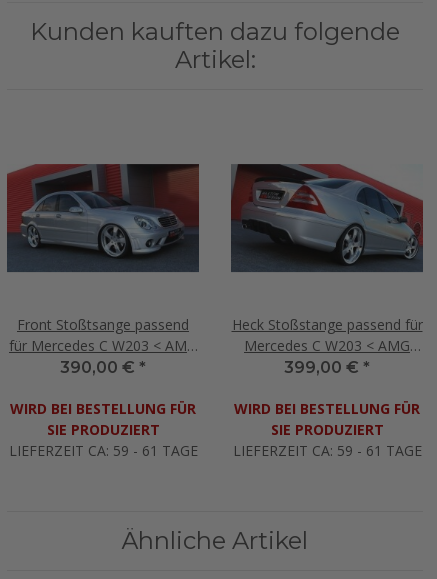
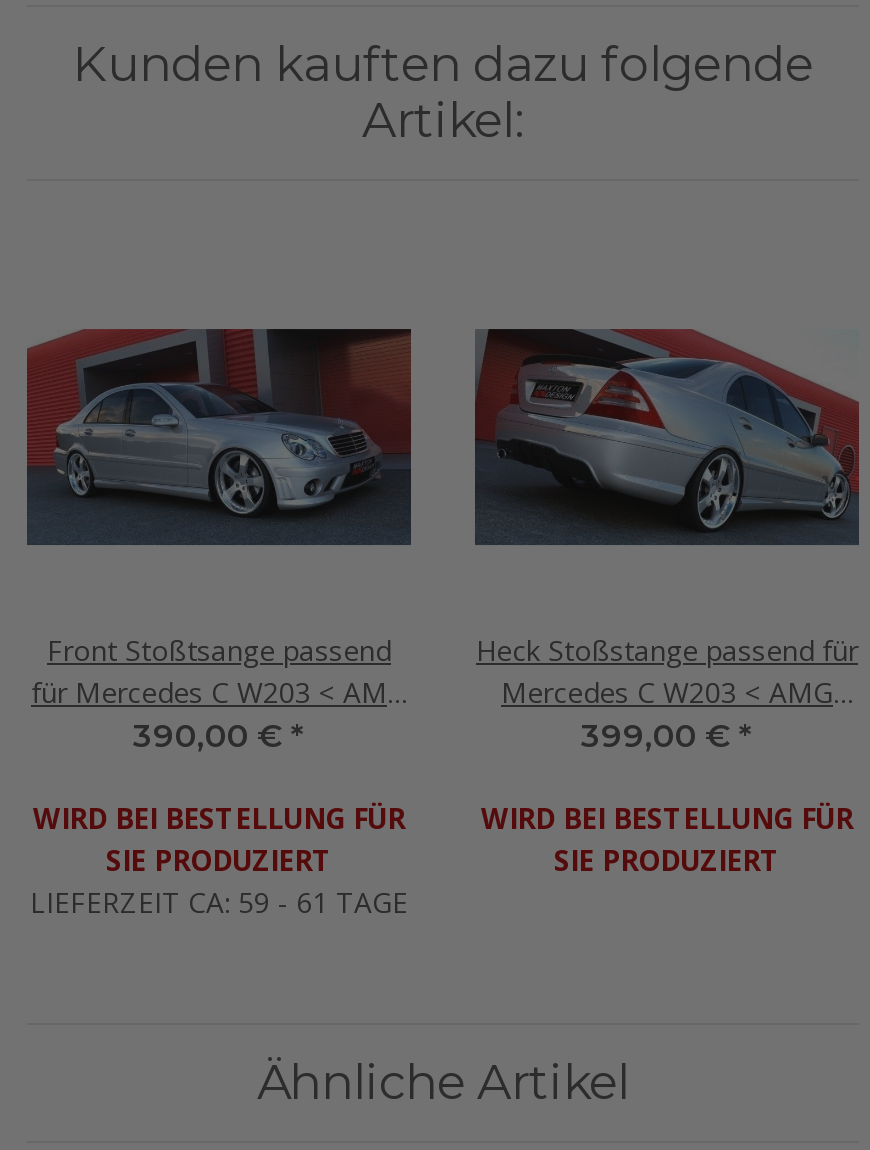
- LIEFERZEIT CA: 59 - 61 TAGE
